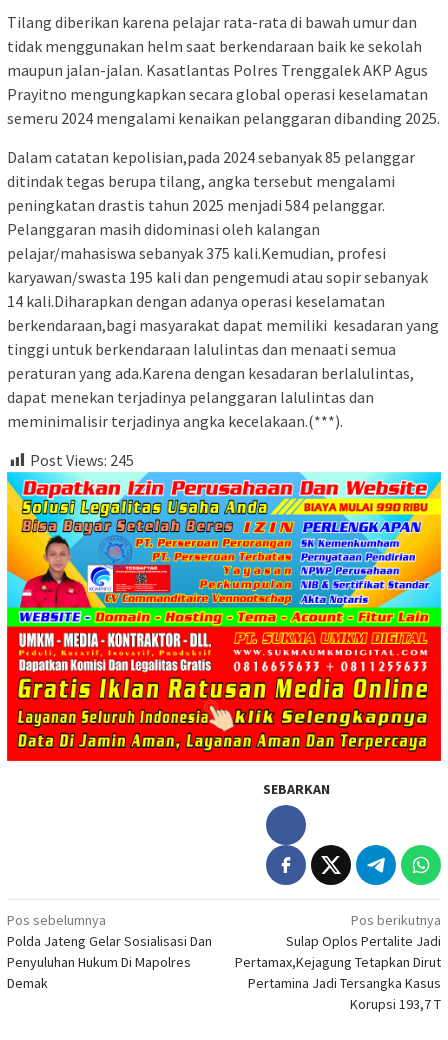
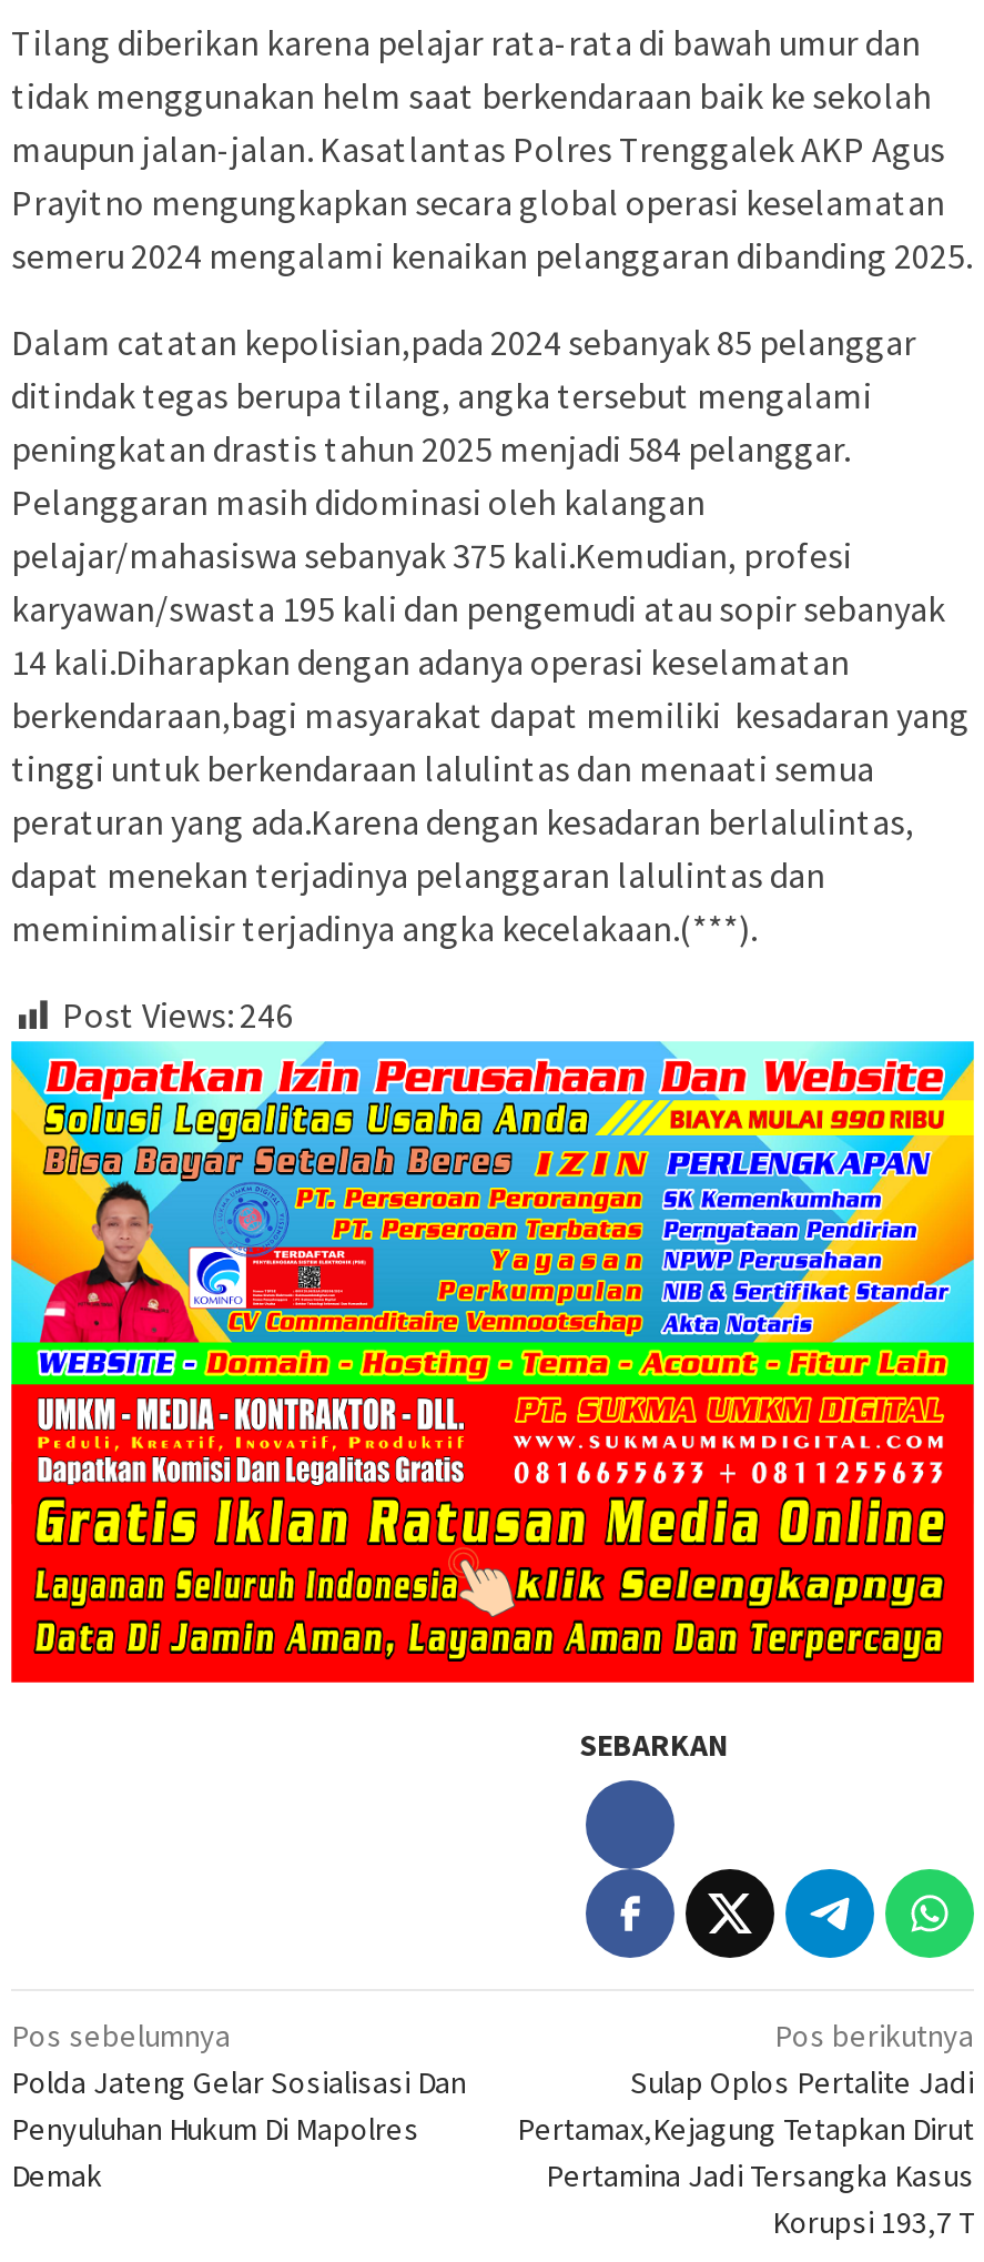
- Post Views: 245
+ Post Views: 246
